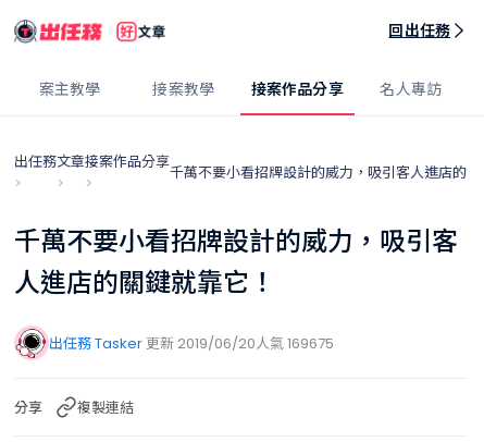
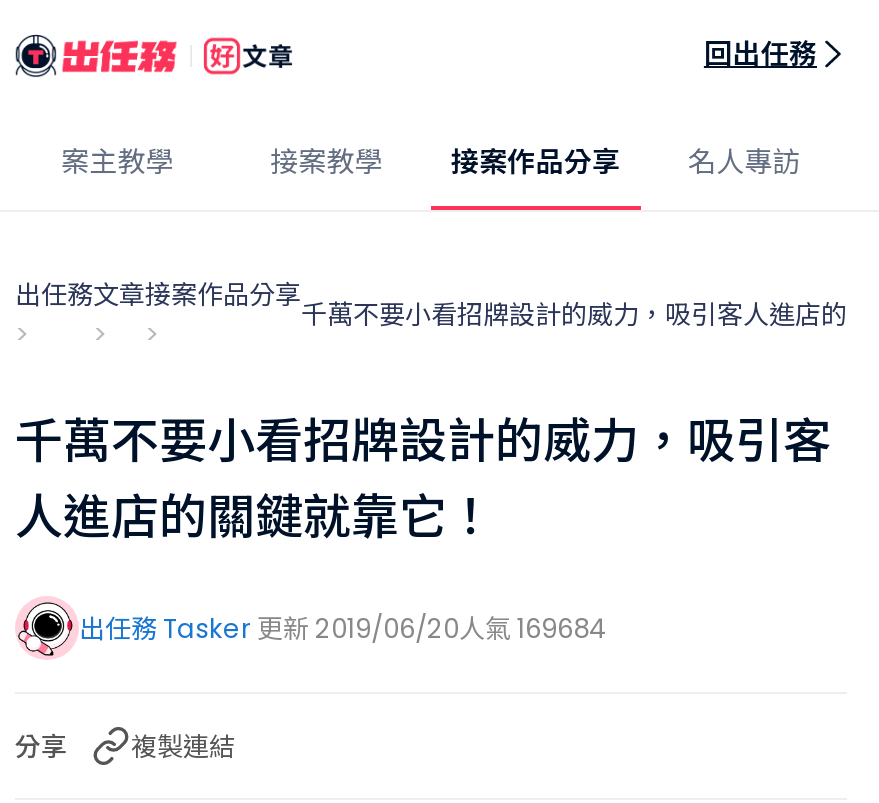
- 出任務 Tasker 更新 2019/06/20人氣 169675
+ 出任務 Tasker 更新 2019/06/20人氣 169684
